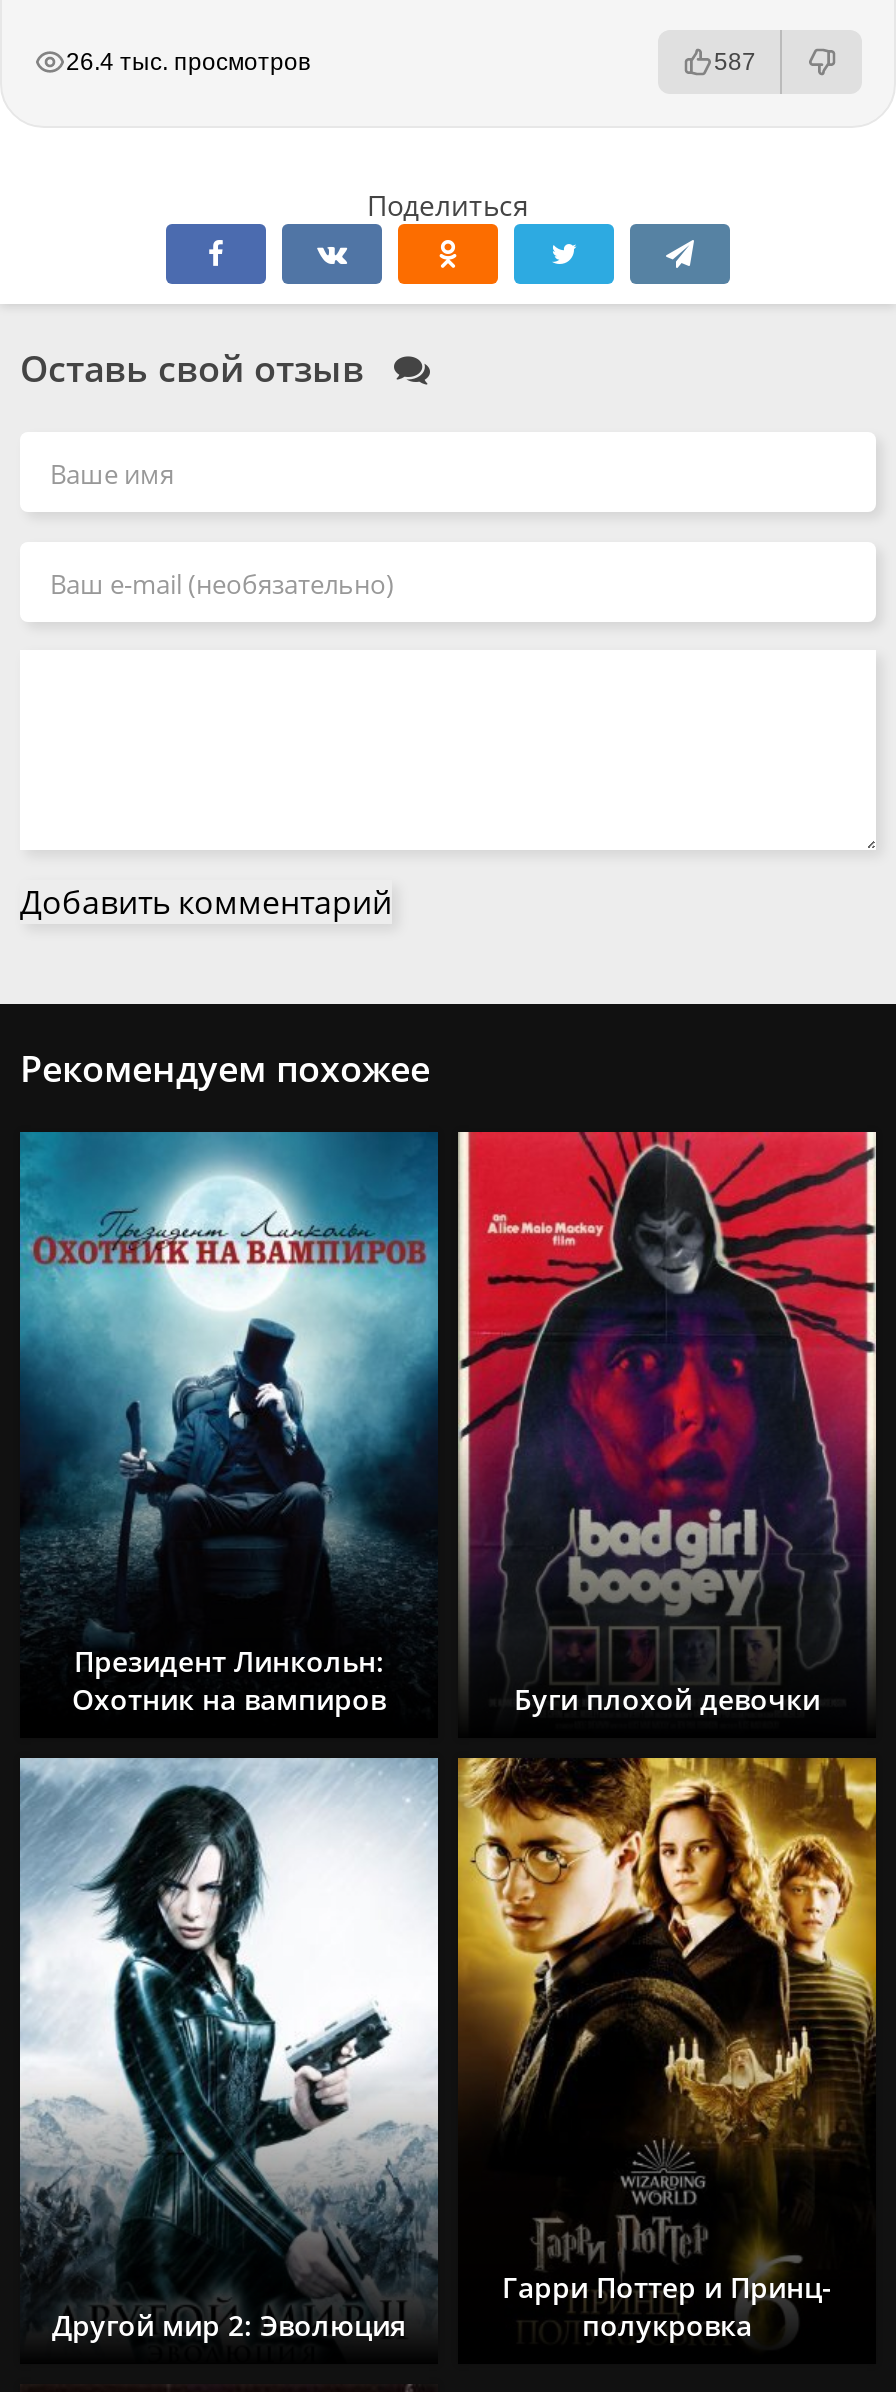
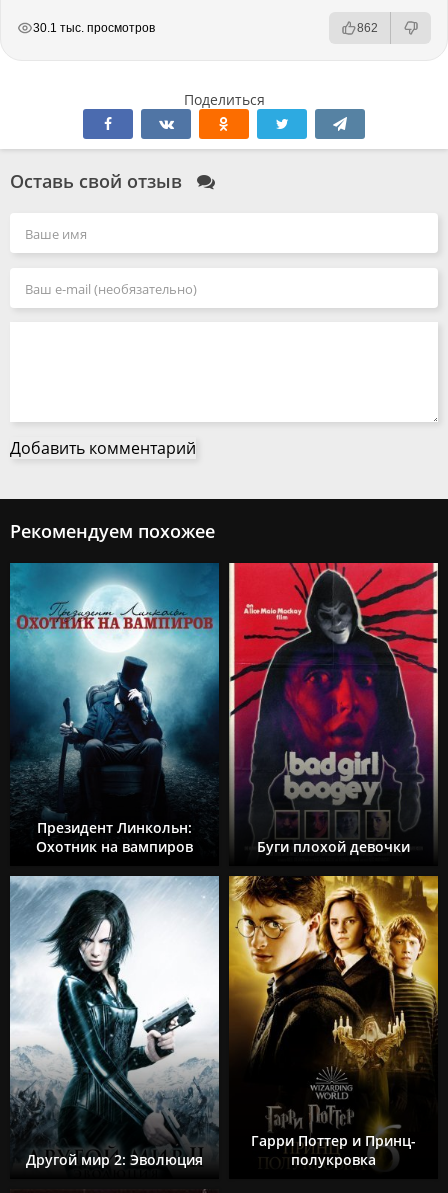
- 26.4 тыс. просмотров
+ 30.1 тыс. просмотров

- 587
+ 862
